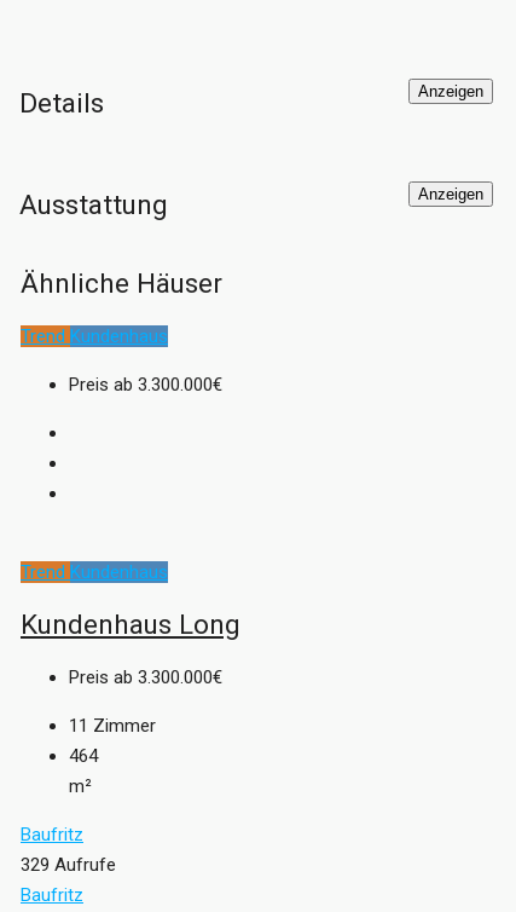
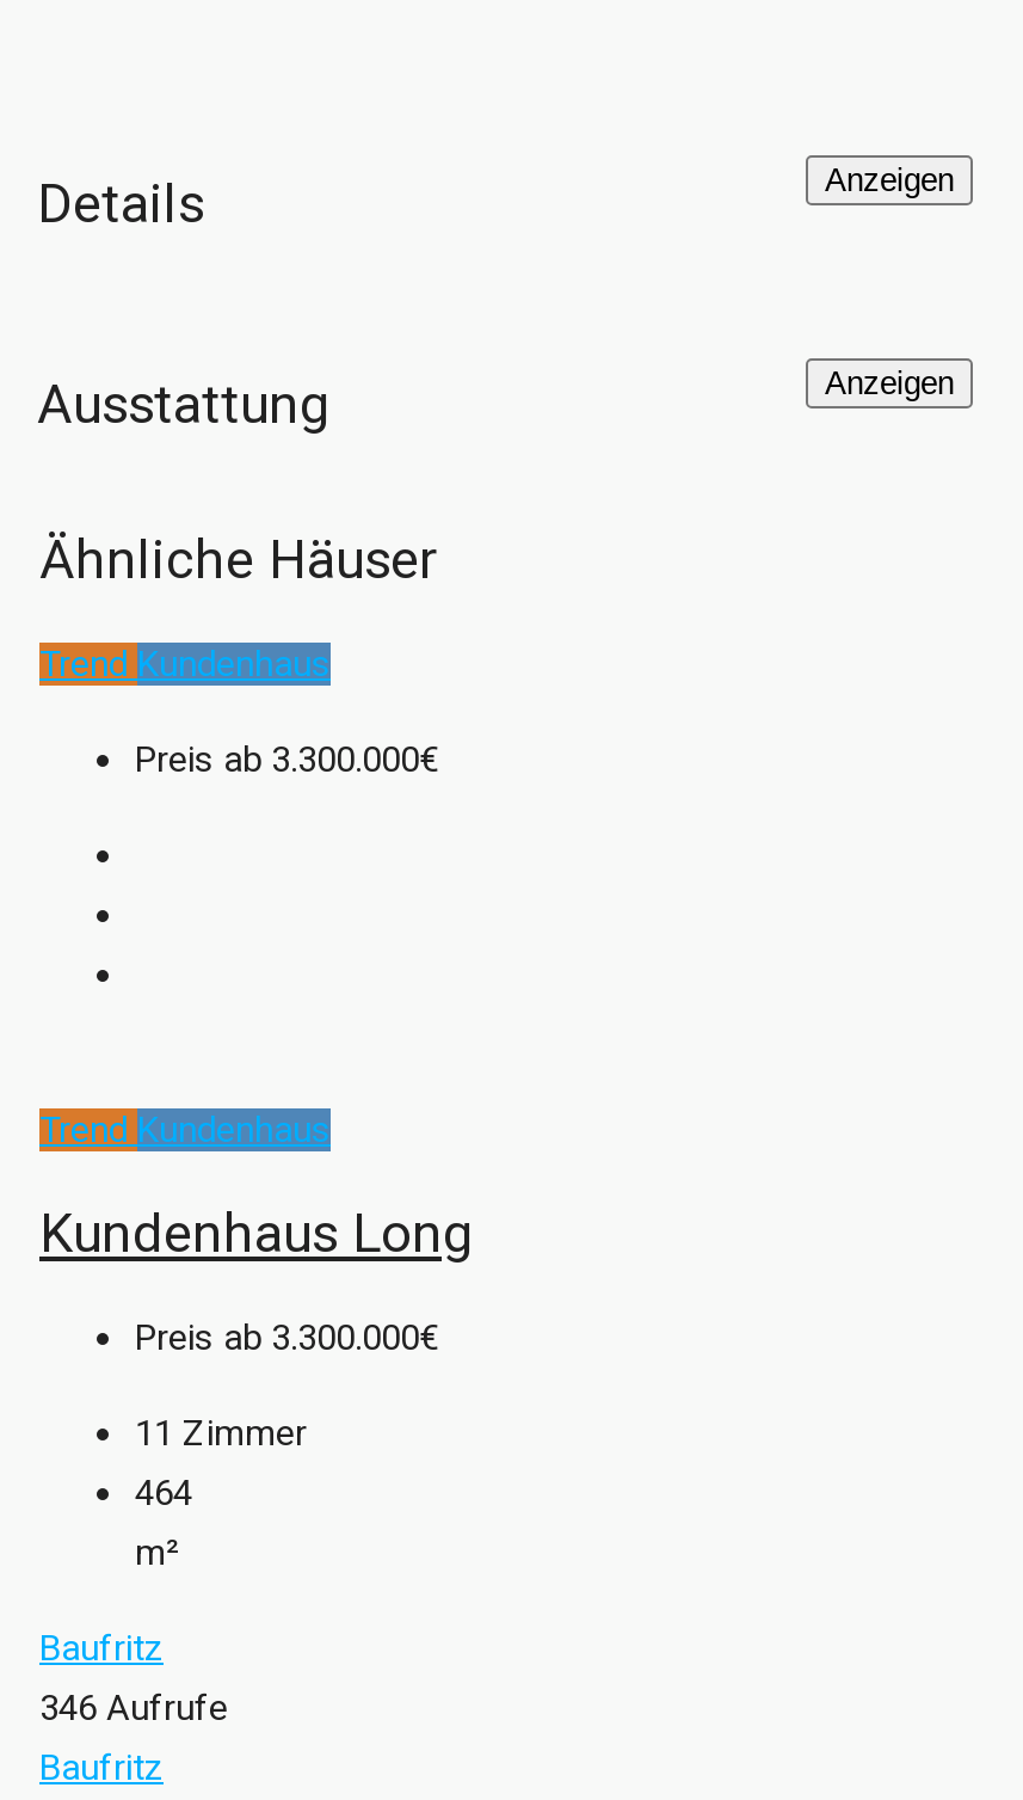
- 329 Aufrufe
+ 346 Aufrufe
